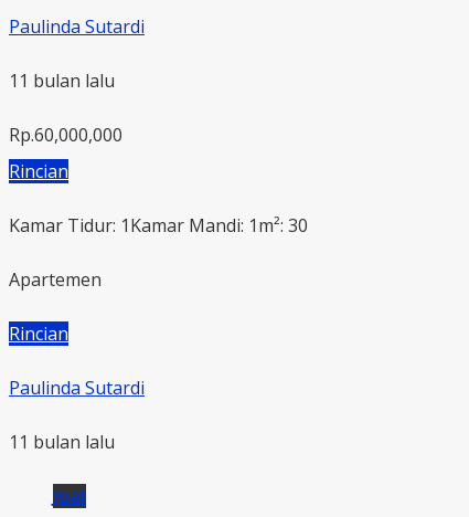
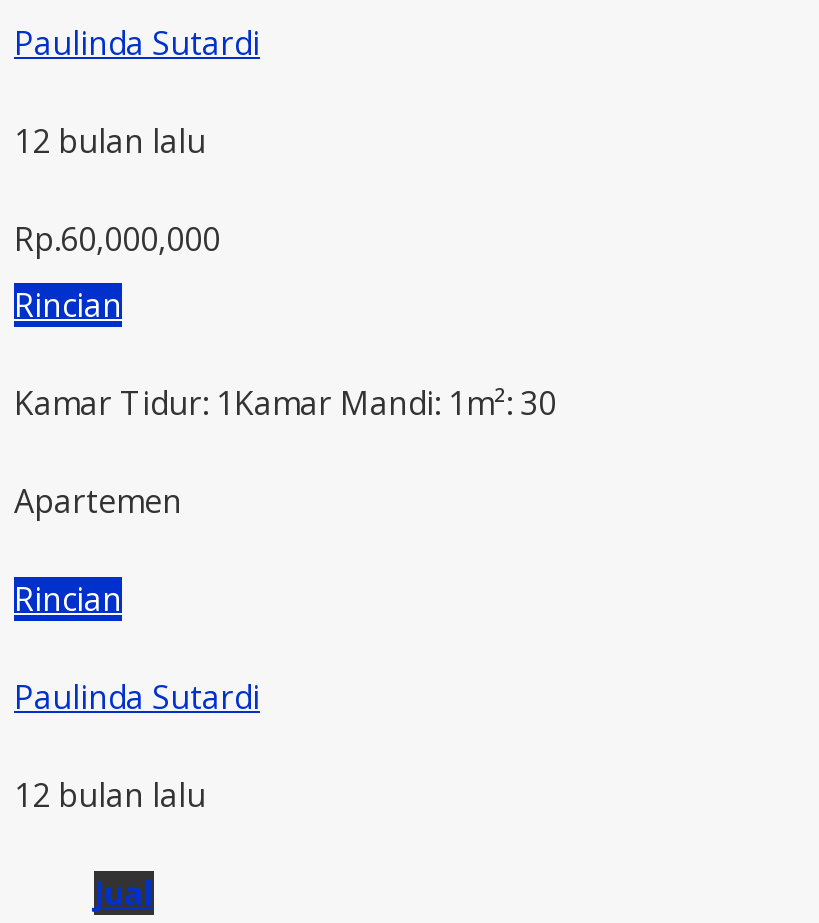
- 11 bulan lalu
+ 12 bulan lalu

- 11 bulan lalu
+ 12 bulan lalu
